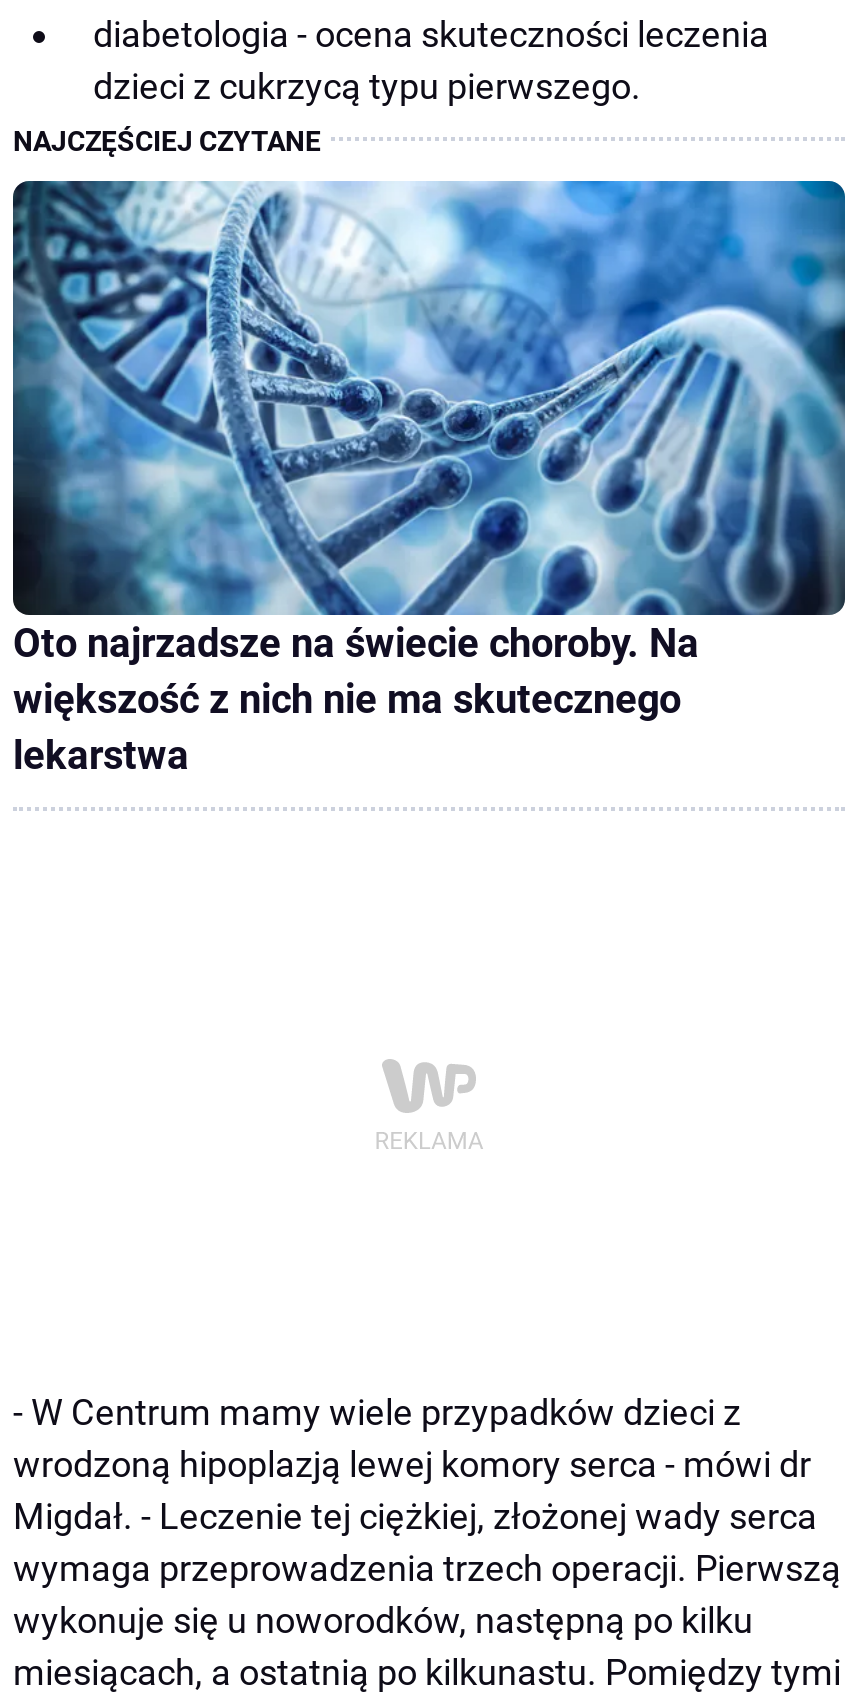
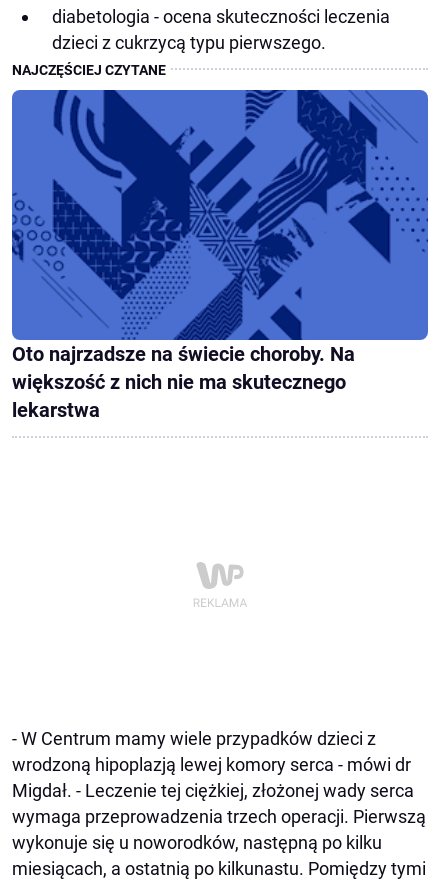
- [image]
+ [image]
